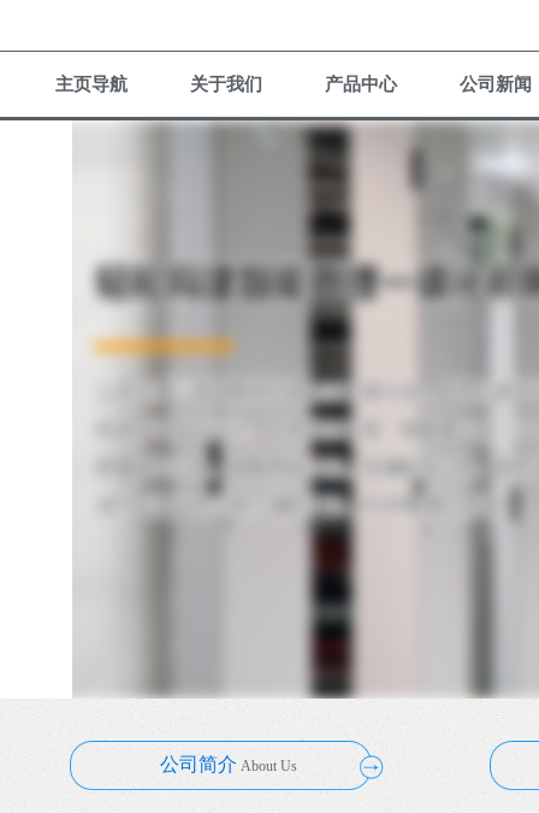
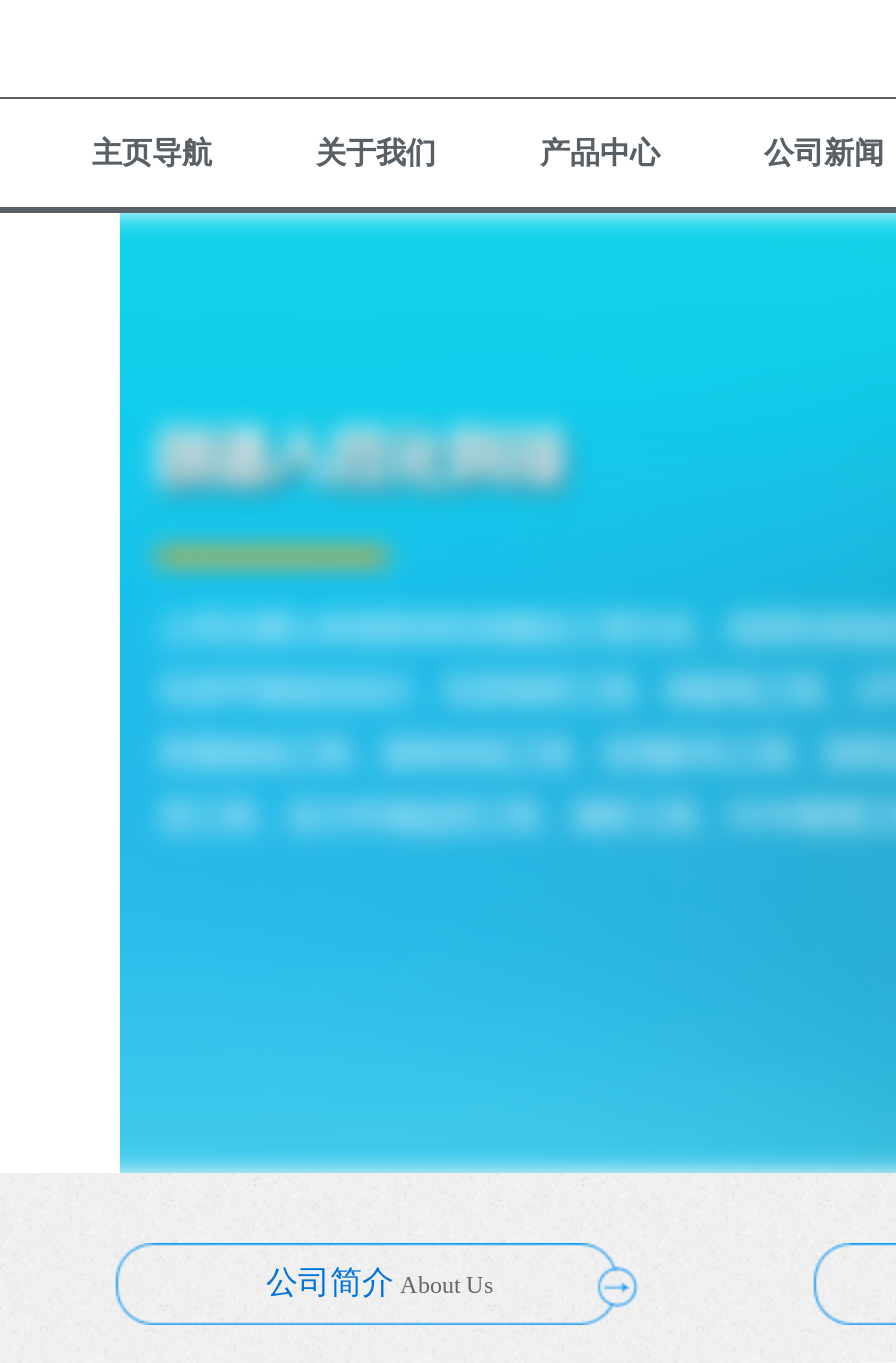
- [image]
+ [image]
